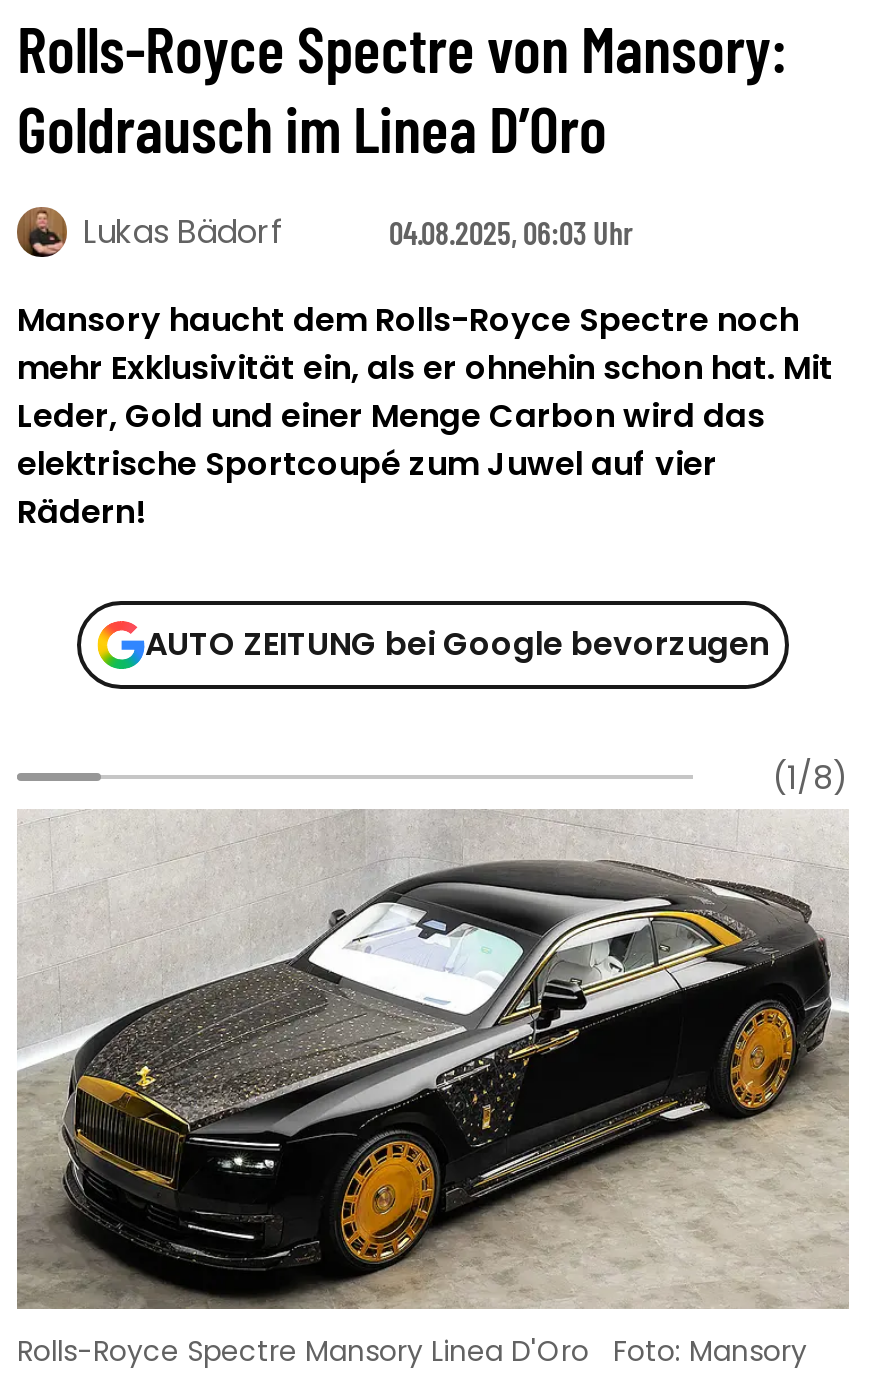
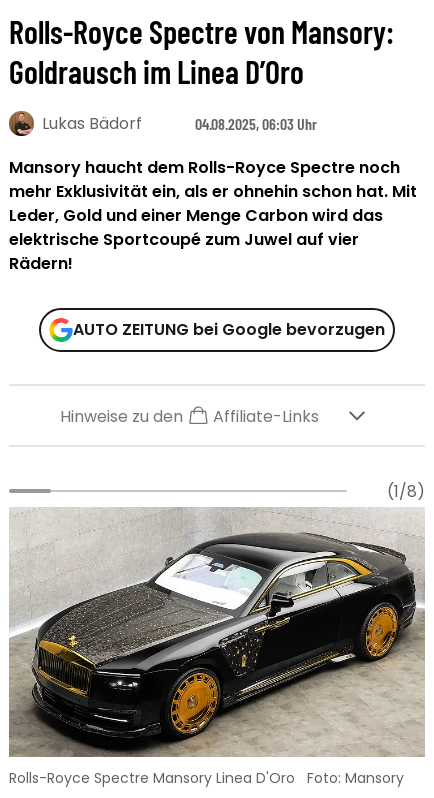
+ Hinweise zu den
+ Affiliate-Links
